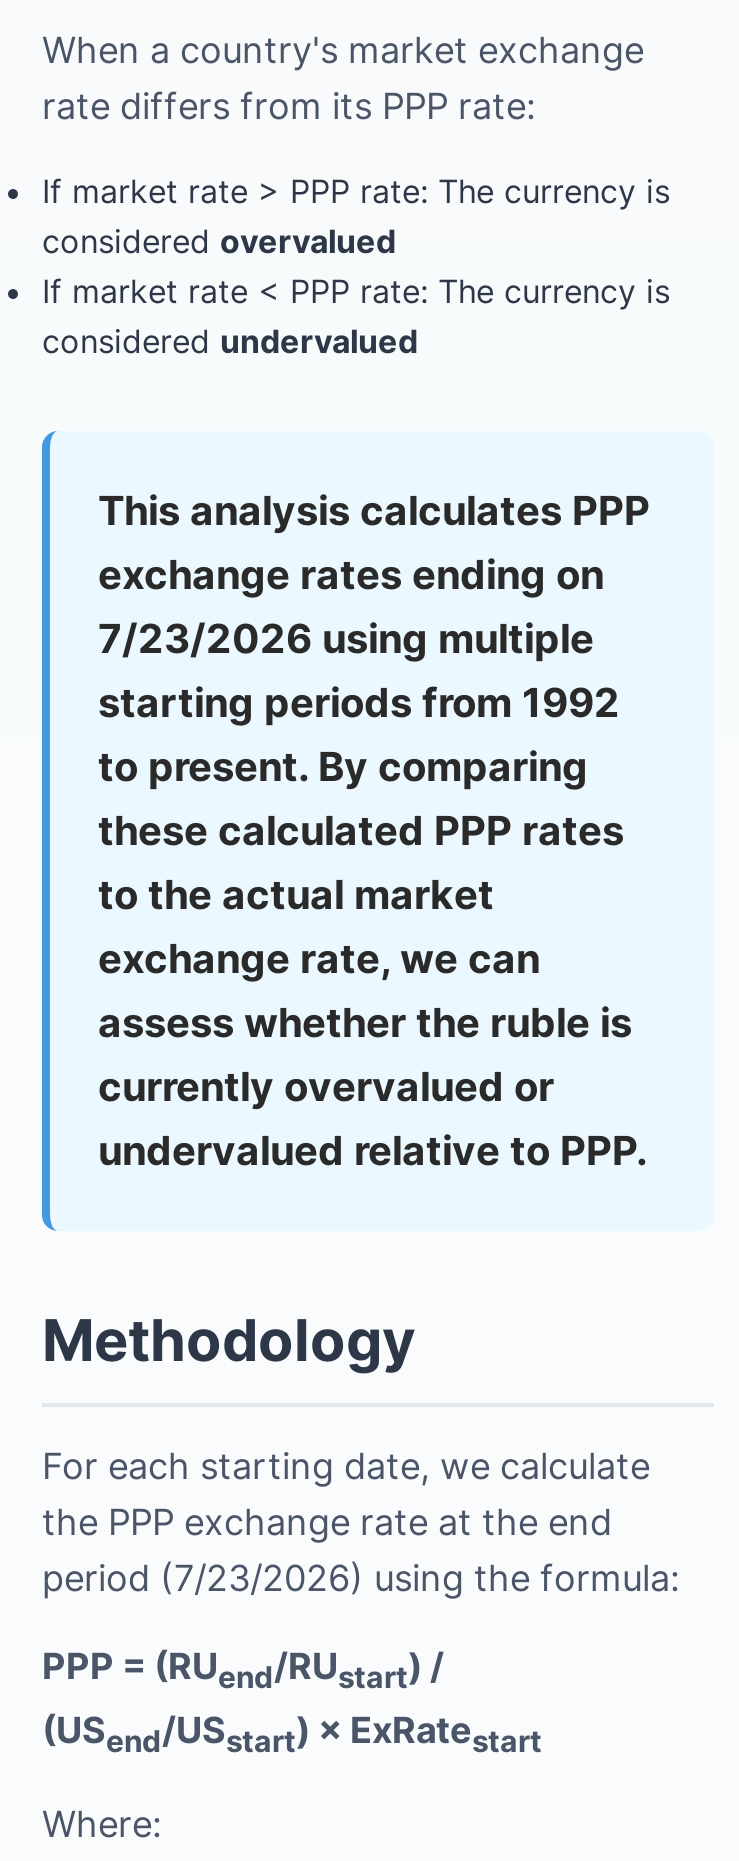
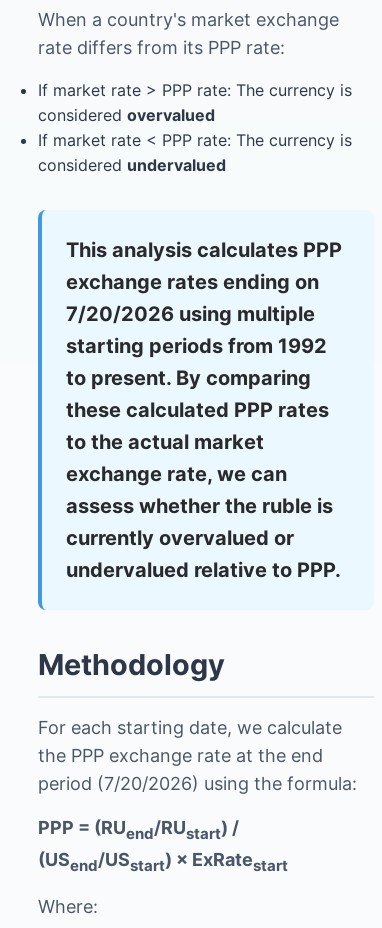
- 7/23/2026 using multiple
+ 7/20/2026 using multiple

- period (7/23/2026) using the formula:
+ period (7/20/2026) using the formula:
